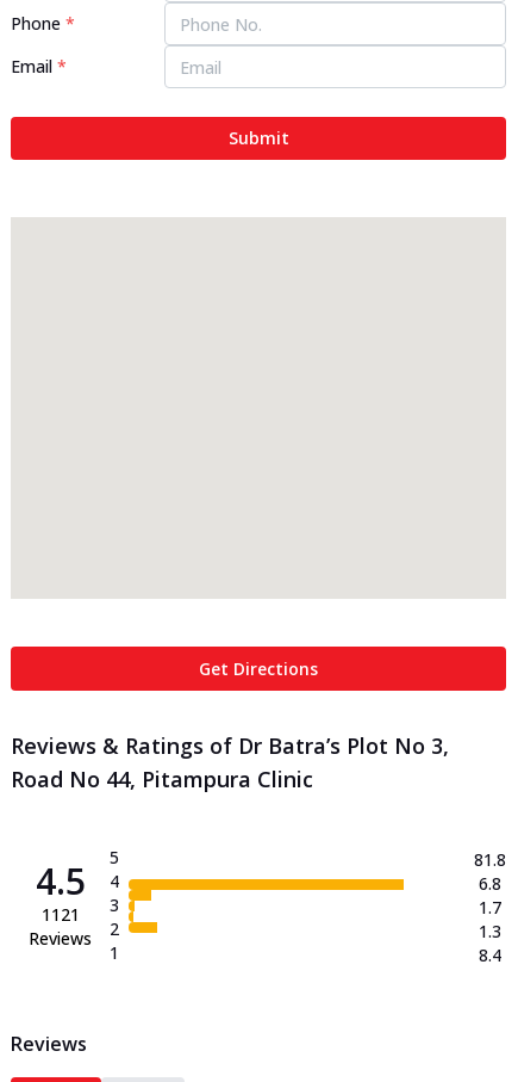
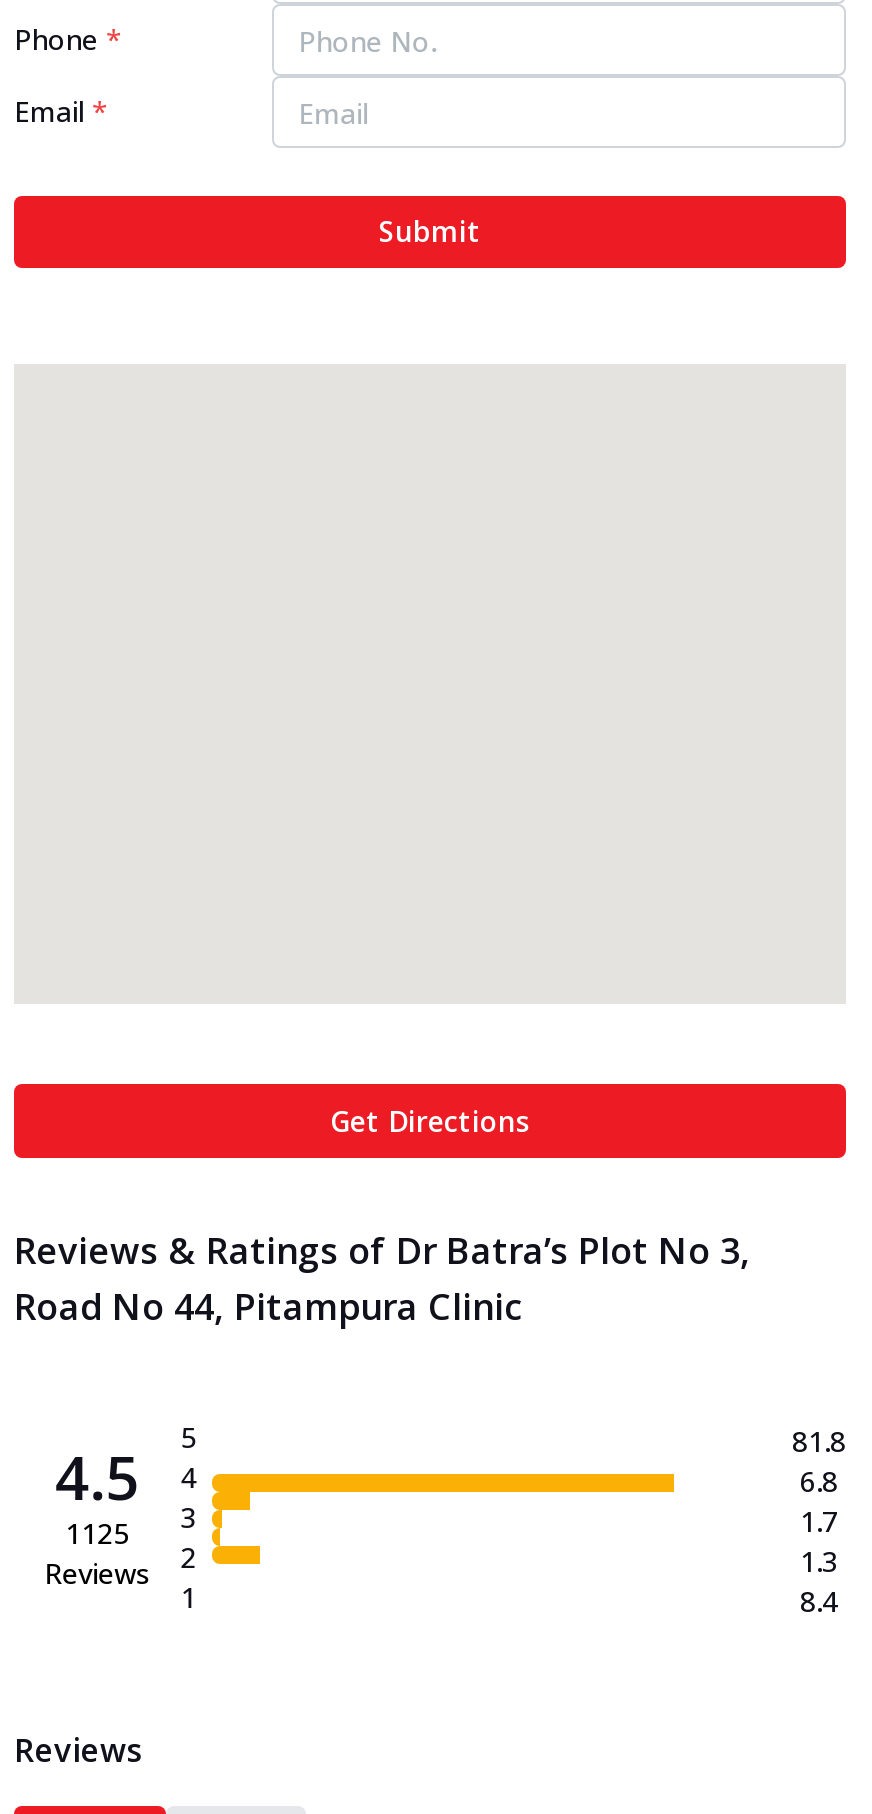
- 4.5 1121 3 5 4
+ 4.5 1125 3 5 4
